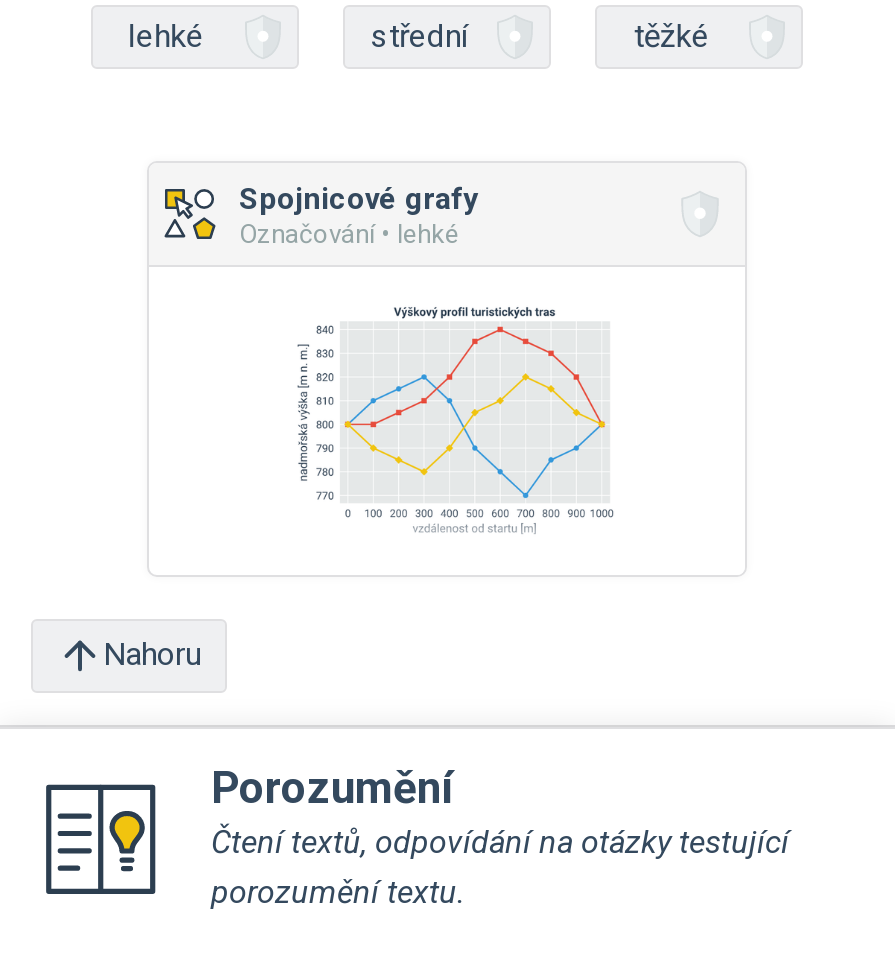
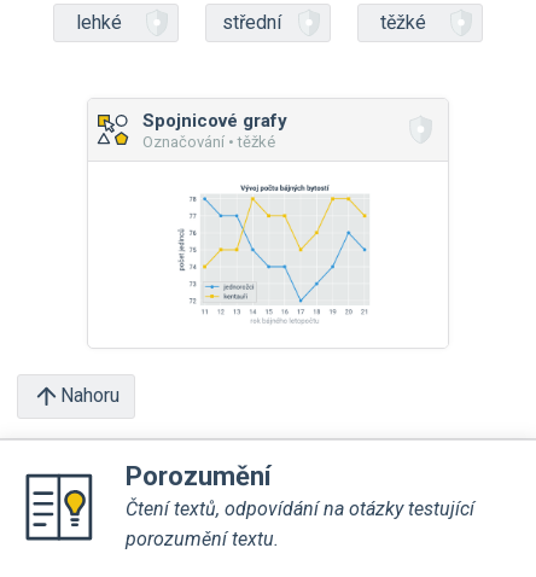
- Označování • lehké
+ Označování • těžké

- [image]
+ [image]
